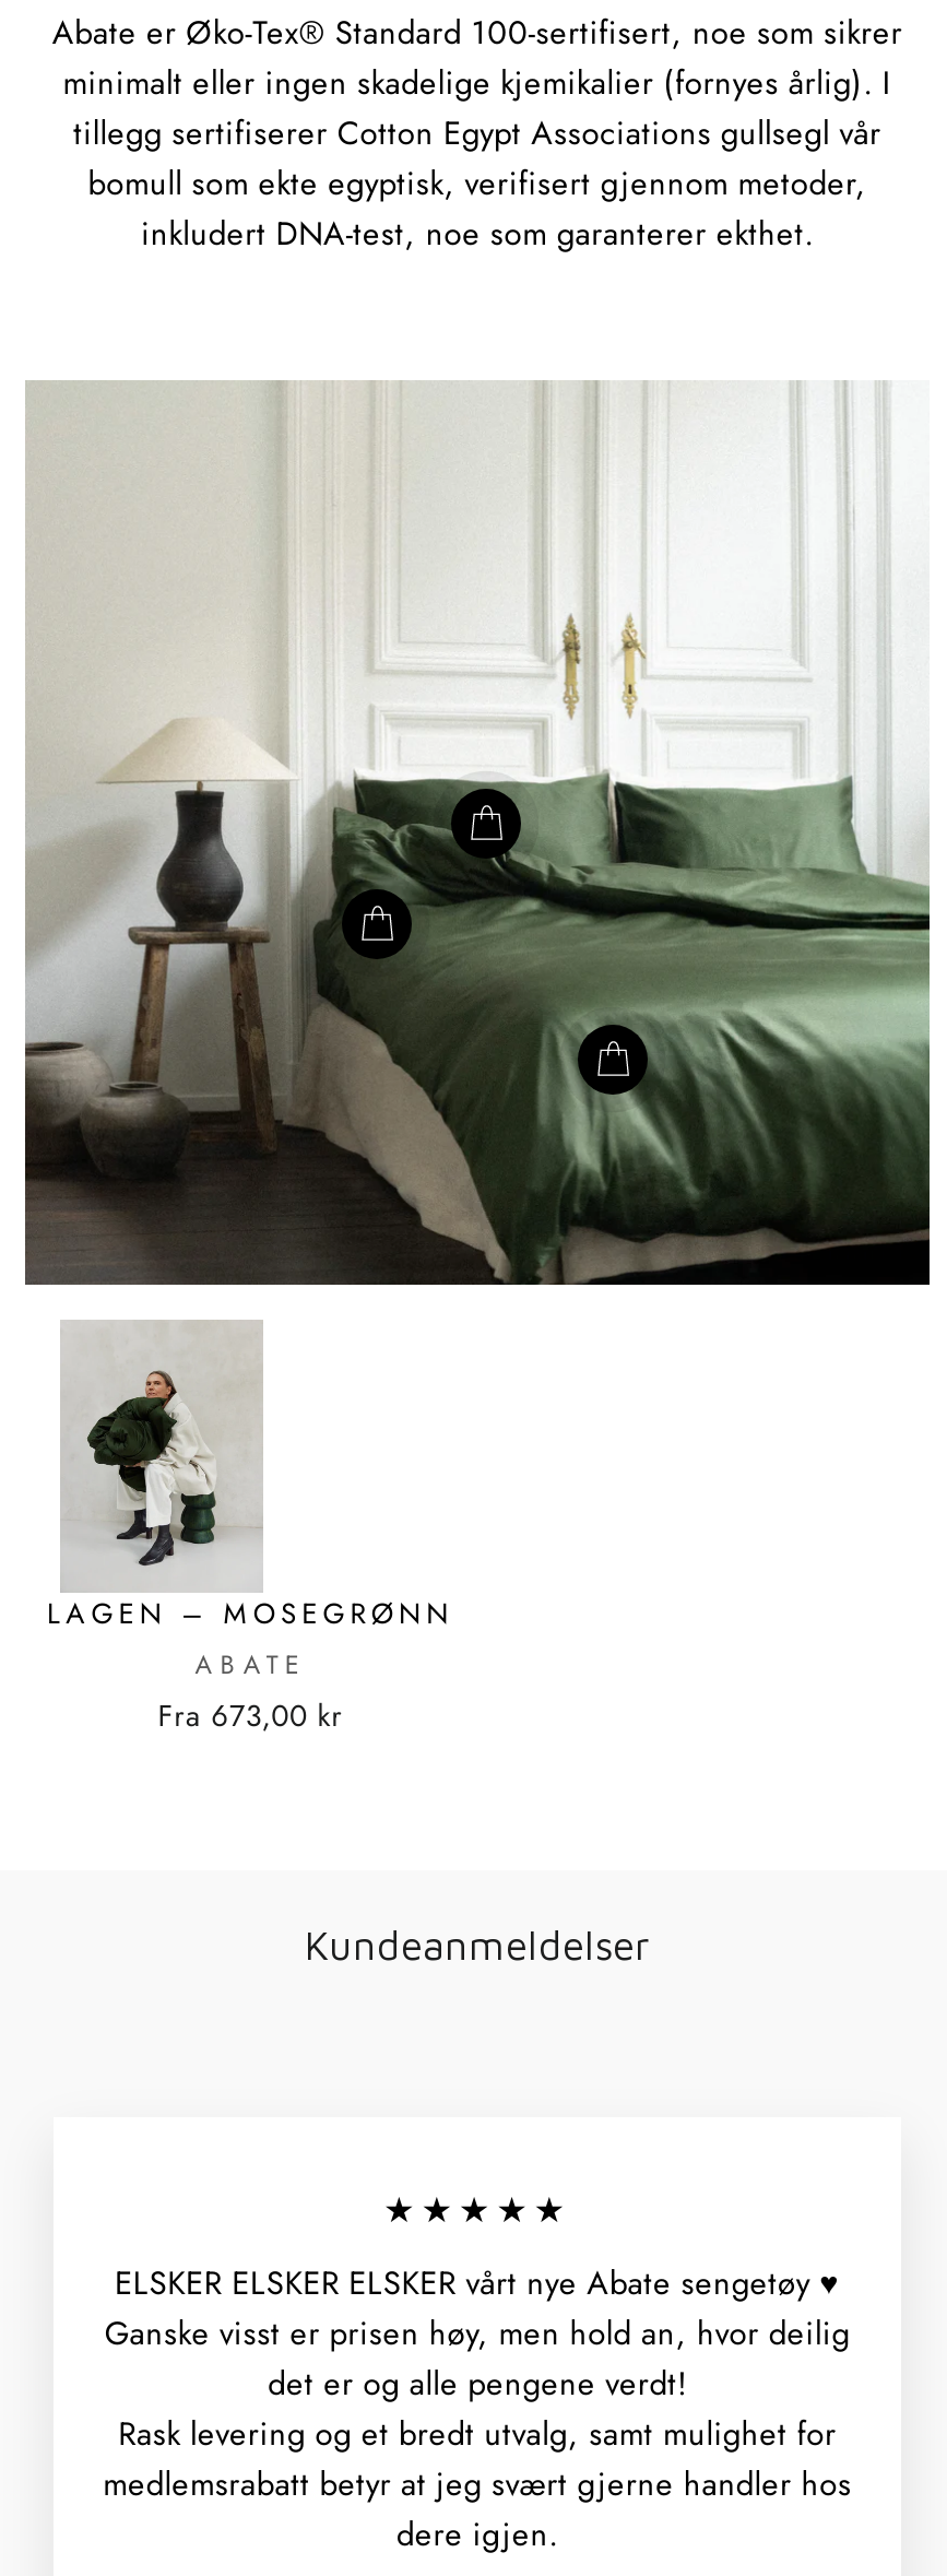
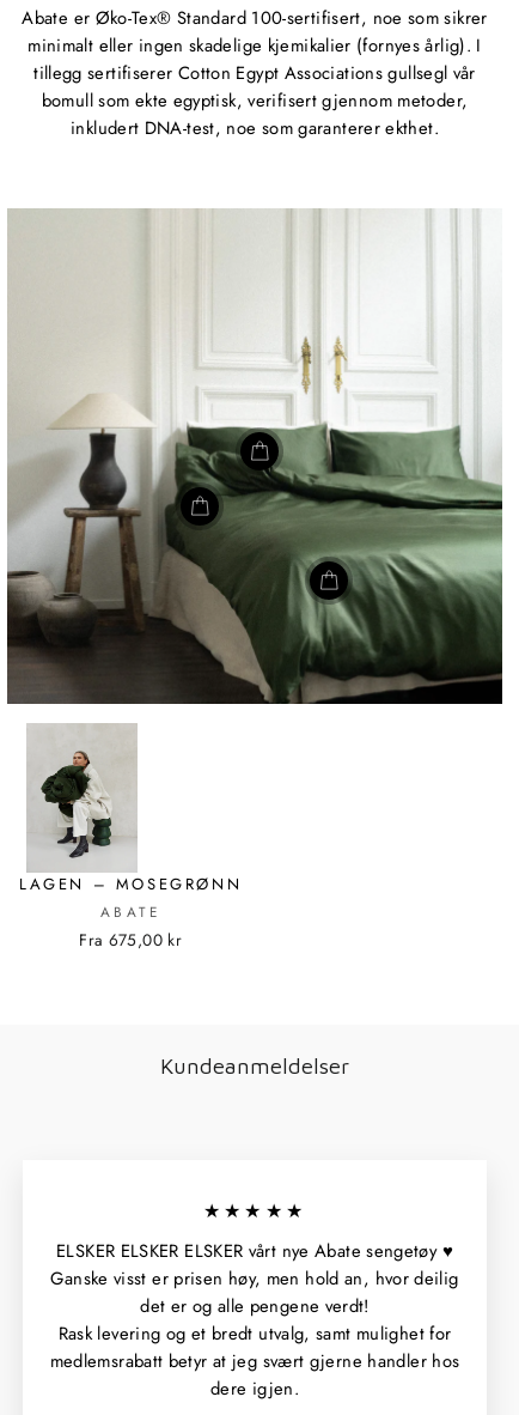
- Fra 673,00 kr
+ Fra 675,00 kr
